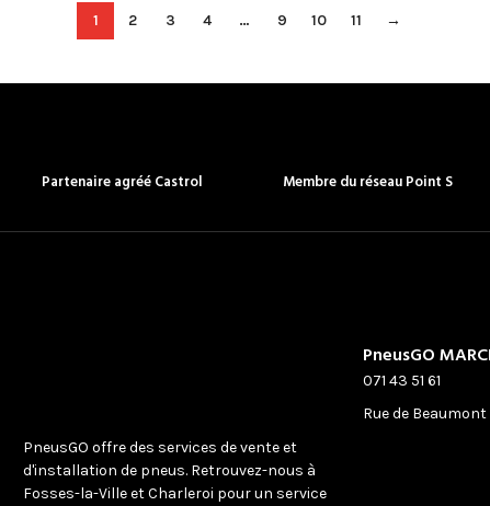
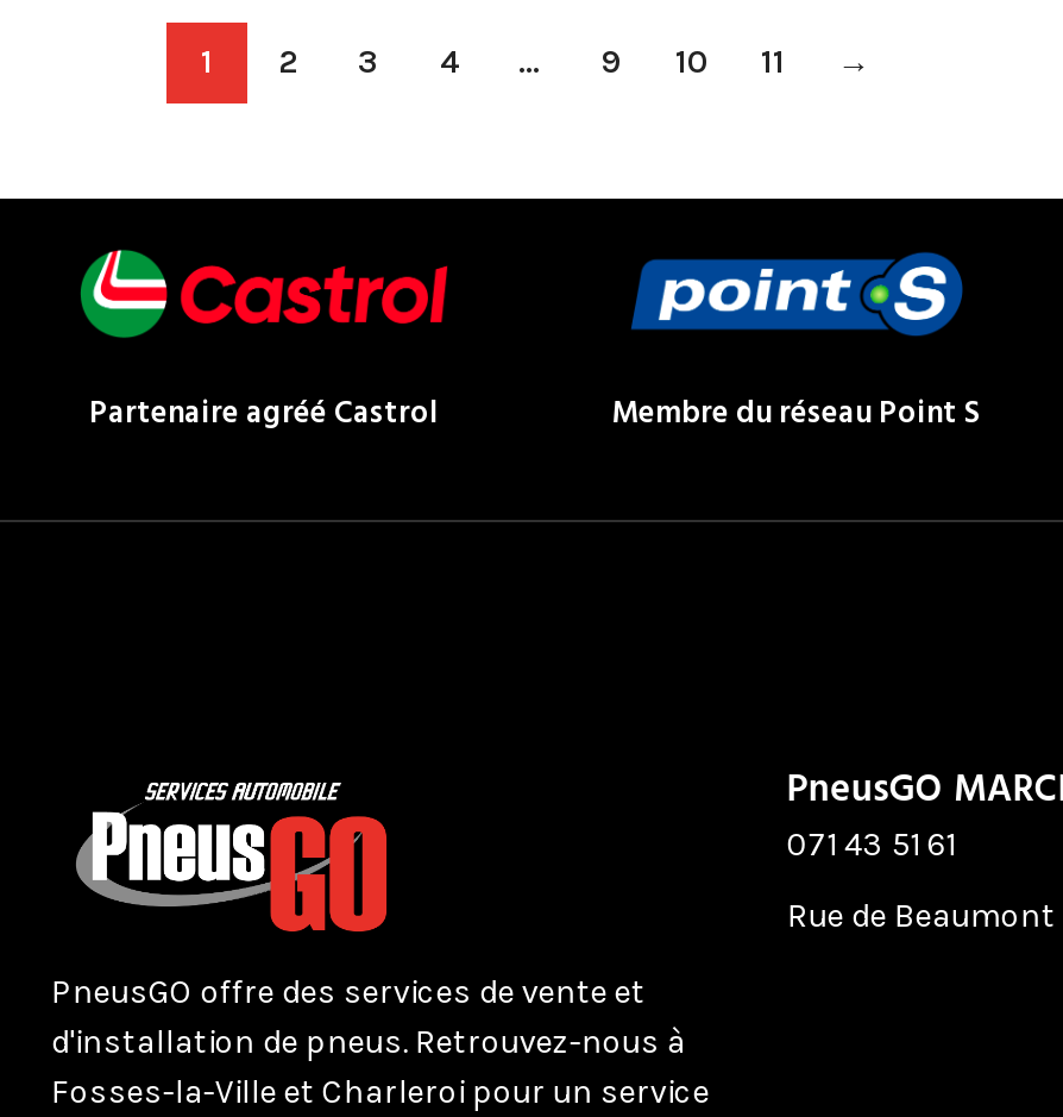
+ [image]

+ [image]

+ [image]
